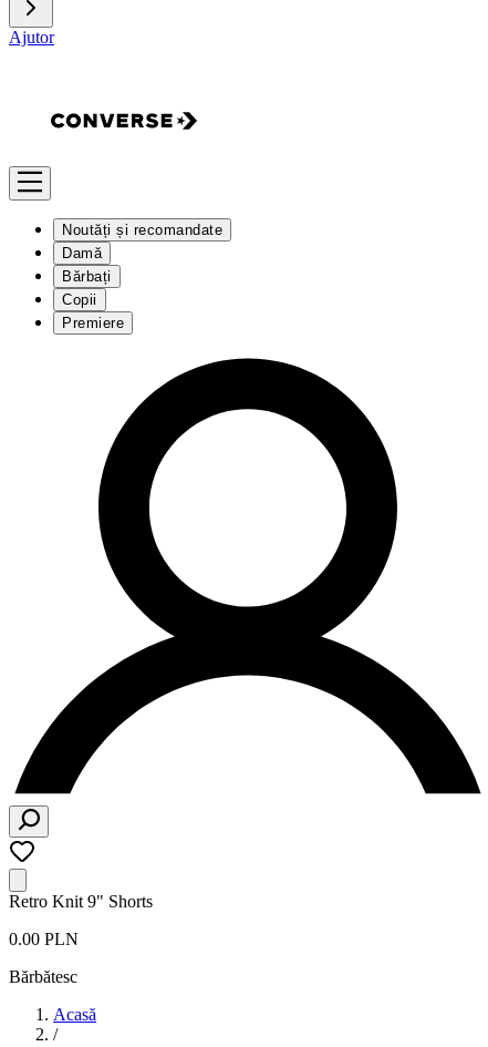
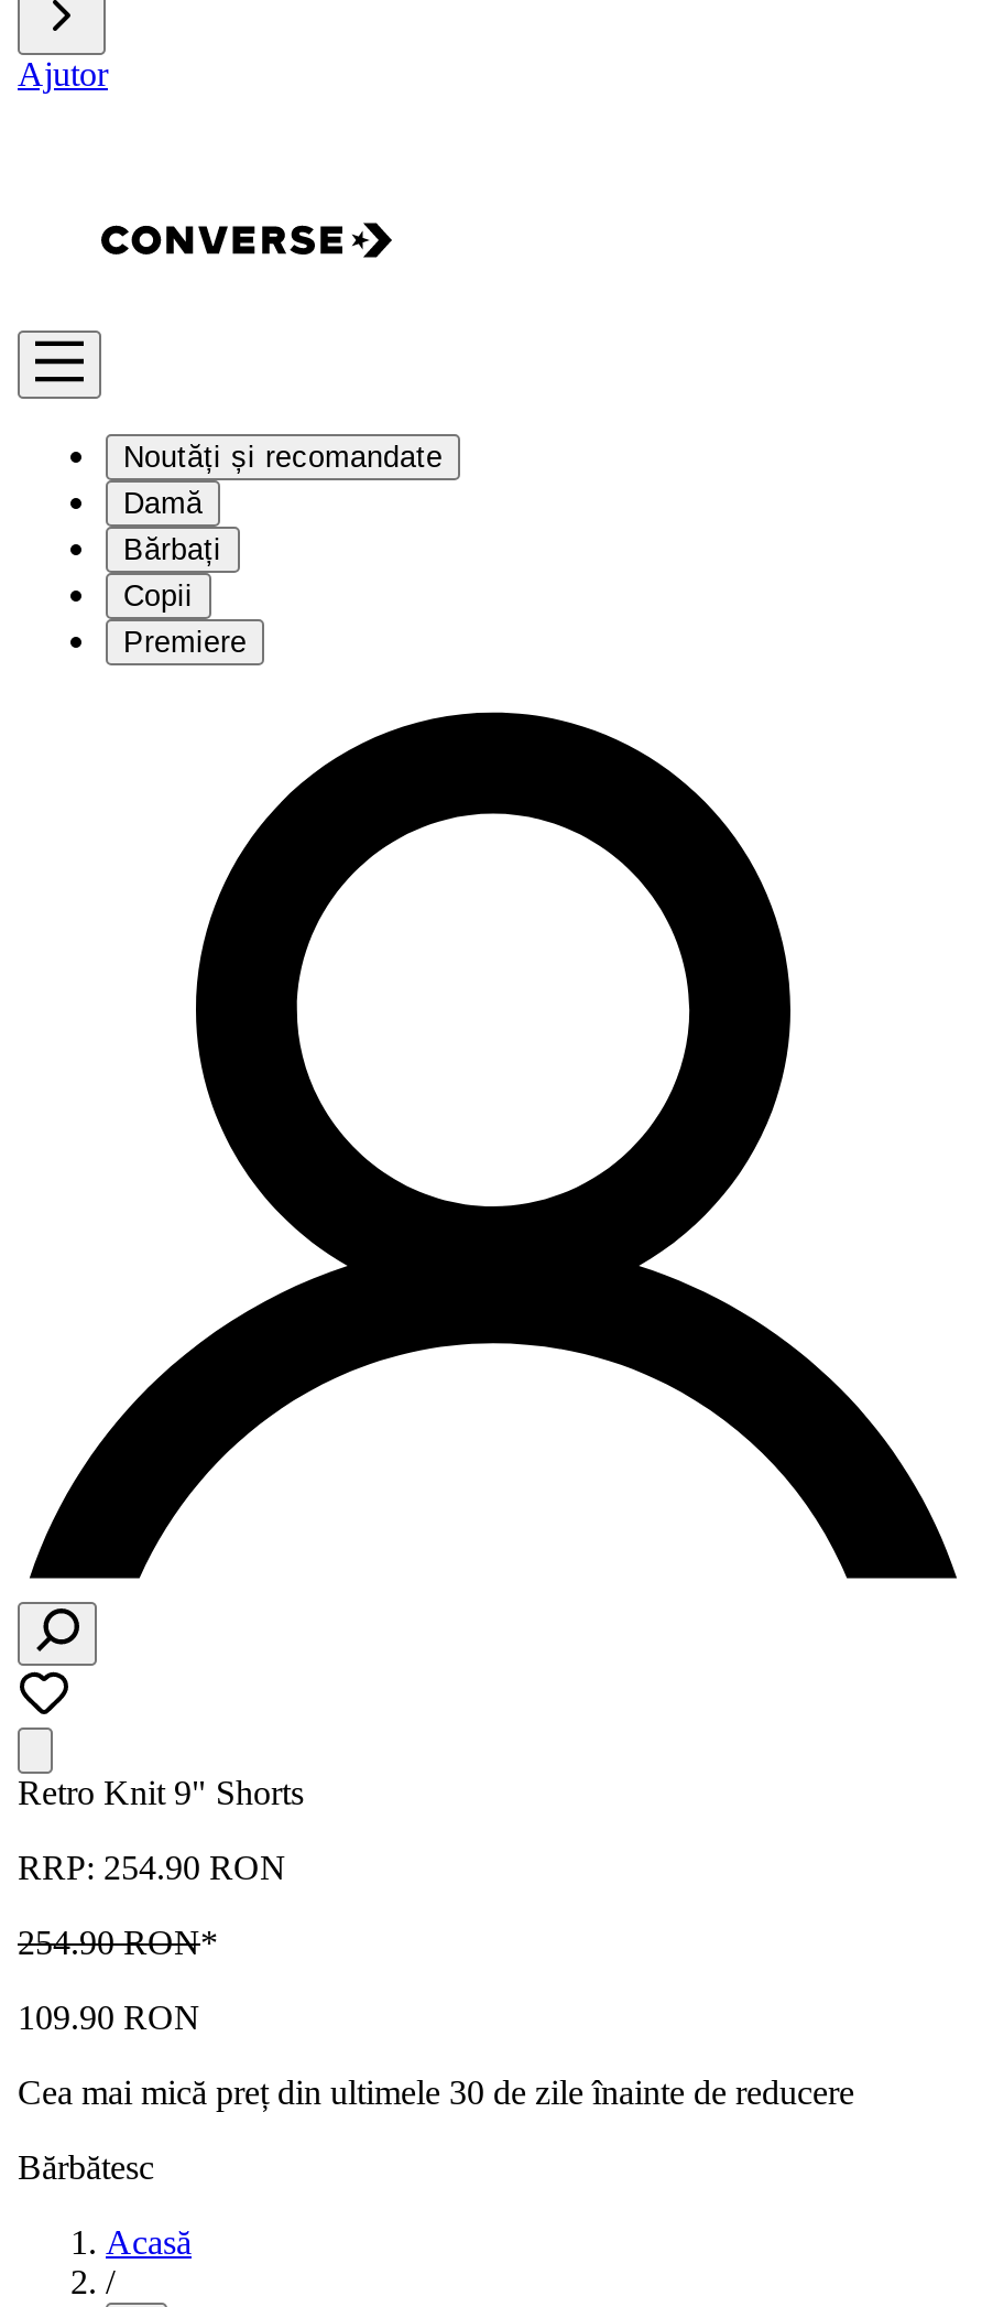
- 0.00 PLN
+ RRP: 254.90 RON
+ 254.90 RON*
+ 109.90 RON
+ Cea mai mică preț din ultimele 30 de zile înainte de reducere
